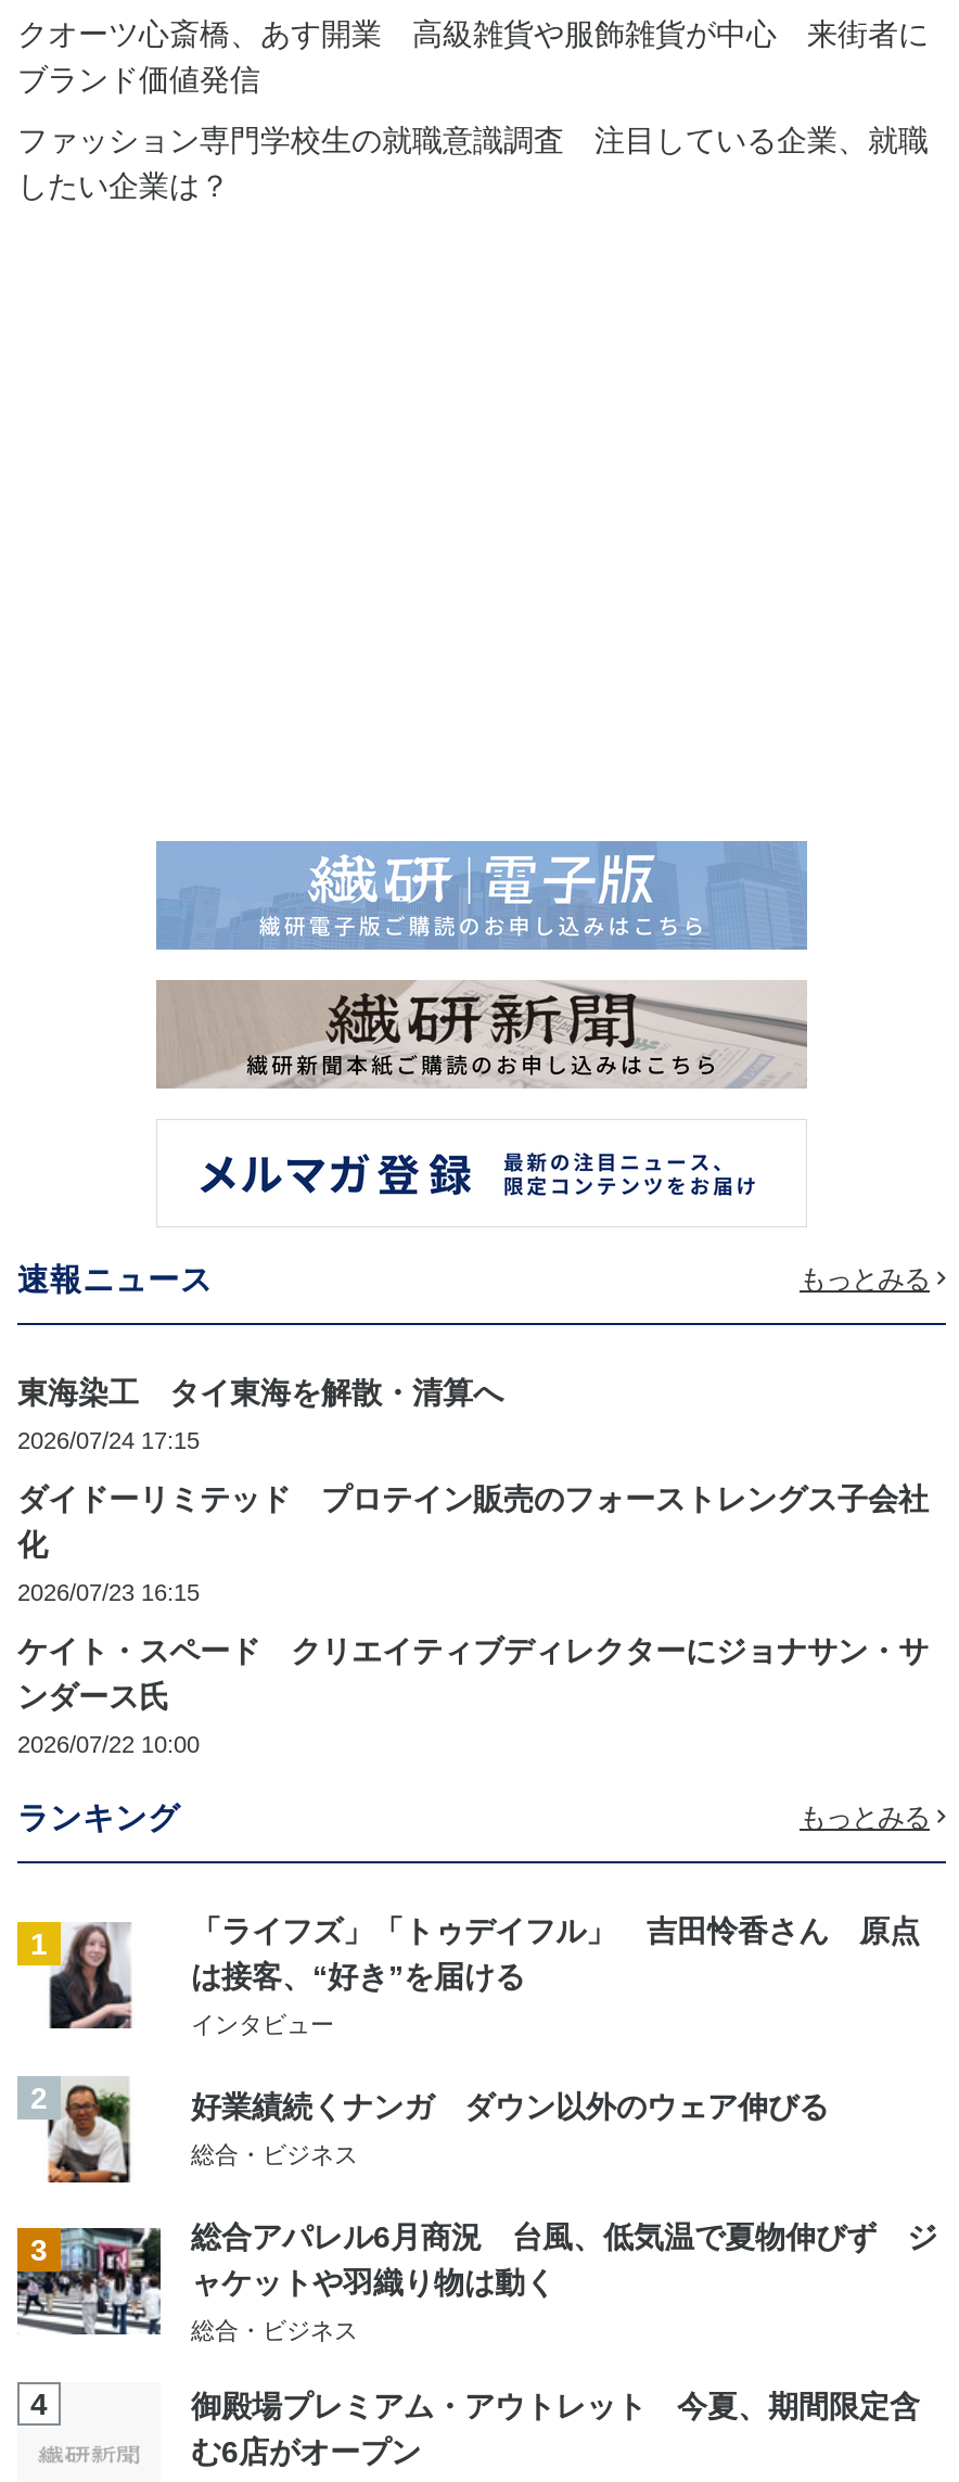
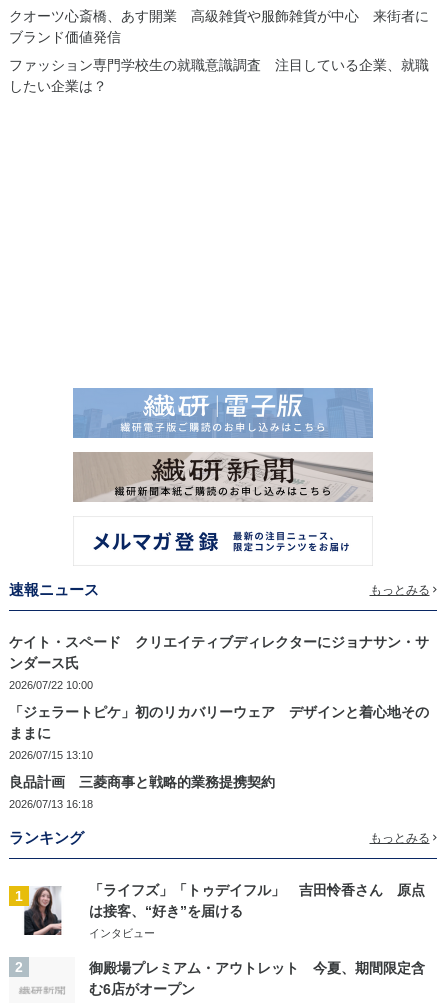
- 東海染工 タイ東海を解散・清算へ
- 2026/07/24 17:15
- ダイドーリミテッド プロテイン販売のフォーストレングス子会社
- 化
- 2026/07/23 16:15

+ 「ジェラートピケ」初のリカバリーウェア デザインと着心地その
+ ままに
+ 2026/07/15 13:10
+ 良品計画 三菱商事と戦略的業務提携契約
+ 2026/07/13 16:18

- [image]
- 好業績続くナンガ ダウン以外のウェア伸びる
- 総合・ビジネス
- 3
- 総合アパレル6月商況 台風、低気温で夏物伸びず ジ
- ャケットや羽織り物は動く
- 総合・ビジネス
- 4
